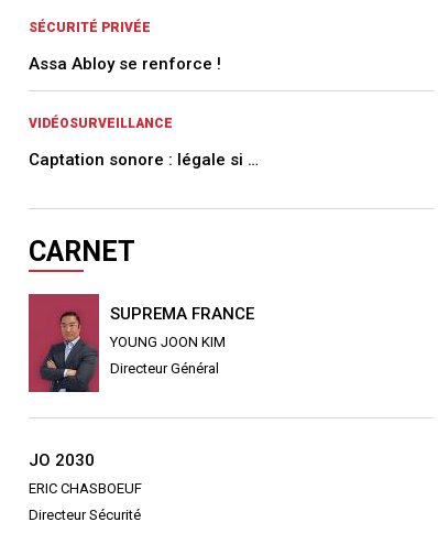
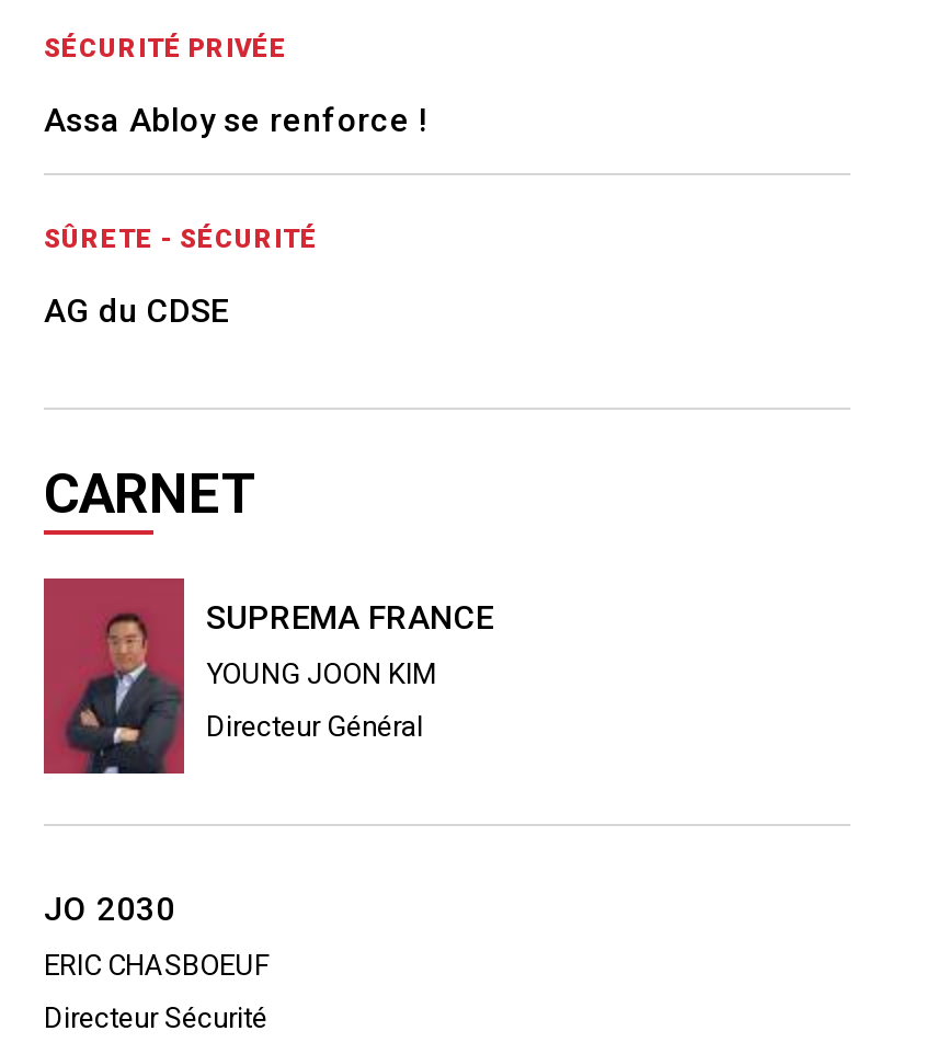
- VIDÉOSURVEILLANCE
+ SÛRETE - SÉCURITÉ

- Captation sonore : légale si …
+ AG du CDSE
